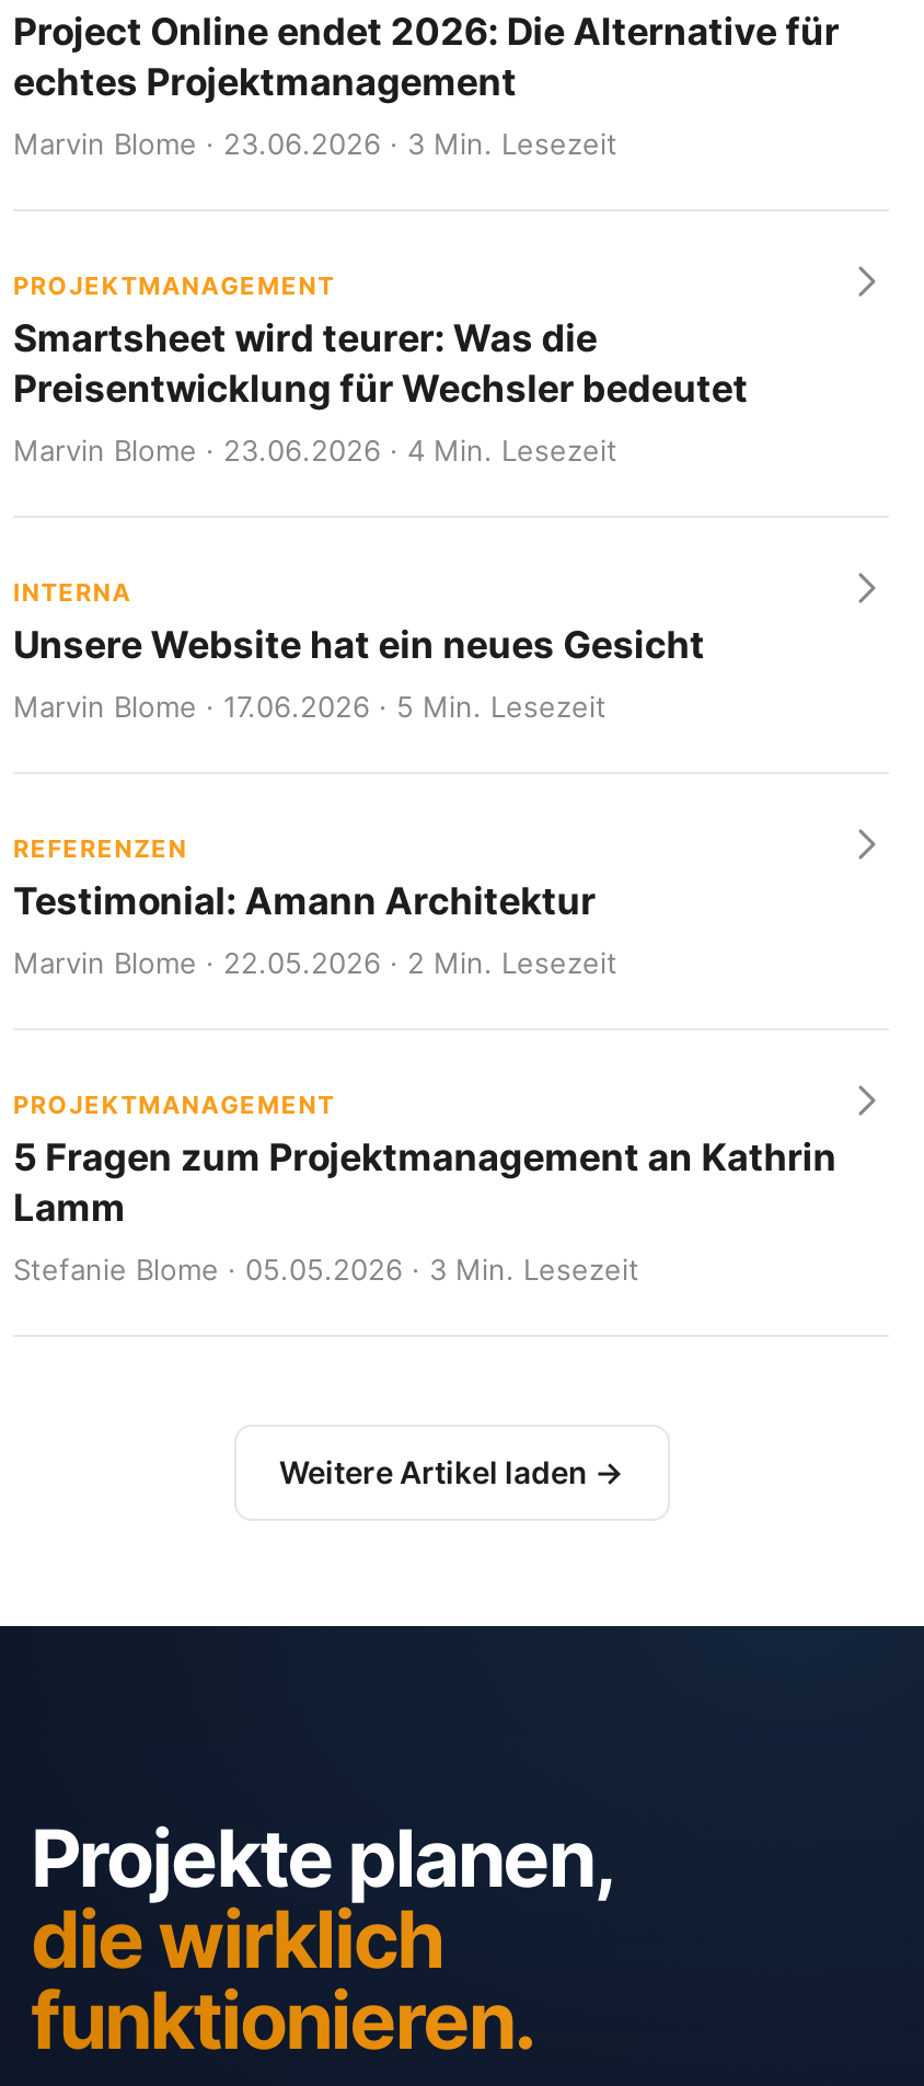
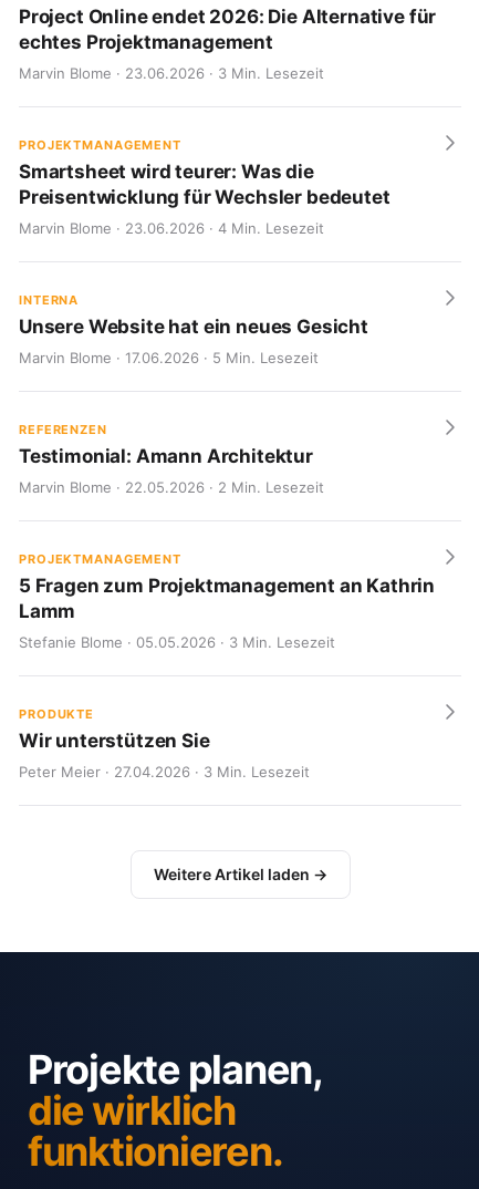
+ PRODUKTE
+ Wir unterstützen Sie
+ Peter Meier · 27.04.2026 · 3 Min. Lesezeit
